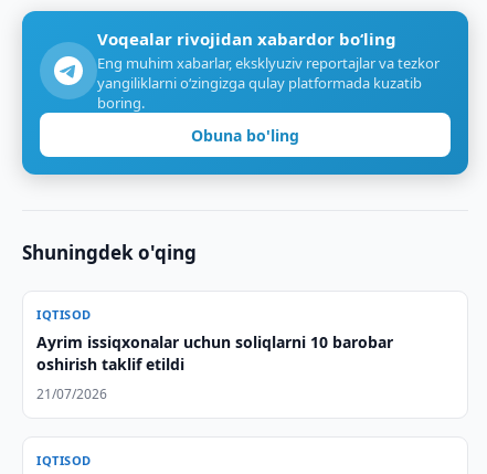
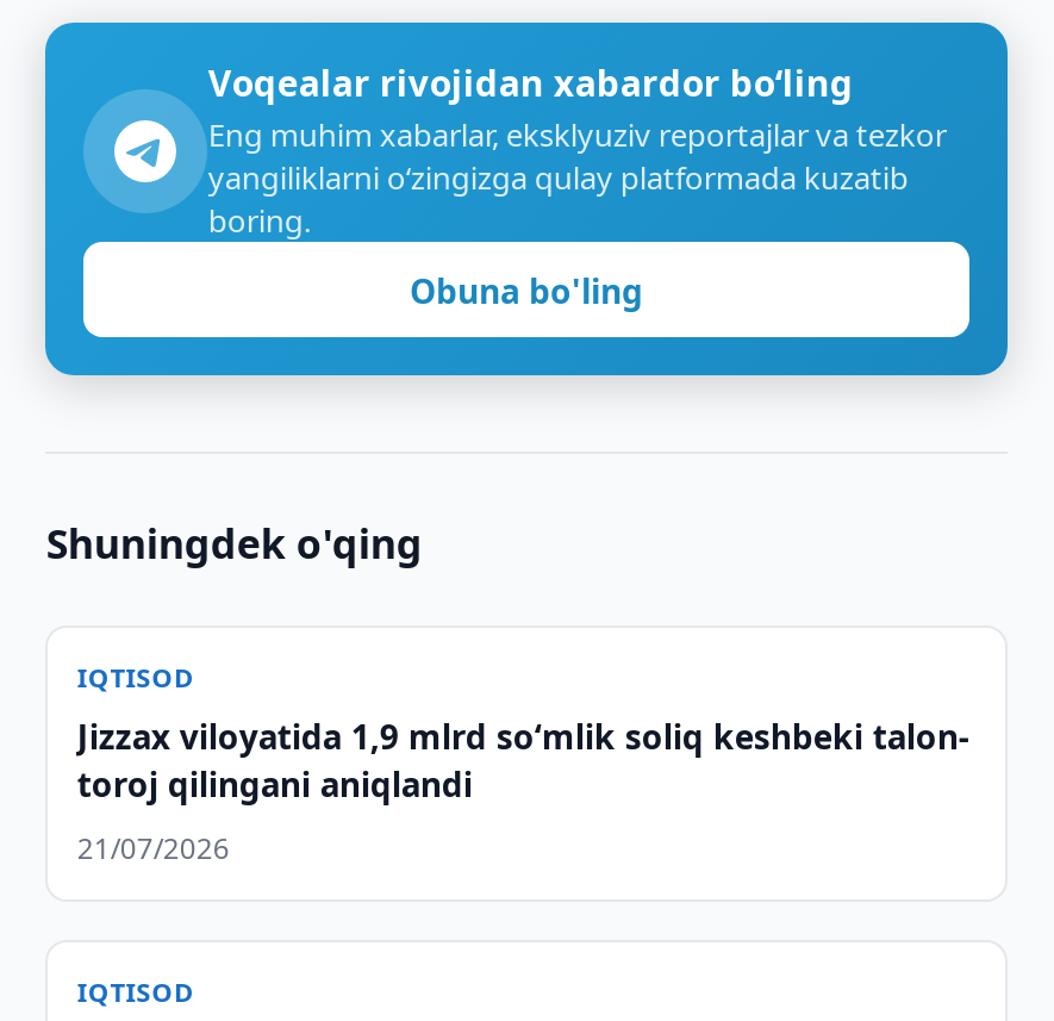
- Ayrim issiqxonalar uchun soliqlarni 10 barobar
- oshirish taklif etildi
+ Jizzax viloyatida 1,9 mlrd so‘mlik soliq keshbeki talon-
+ toroj qilingani aniqlandi
